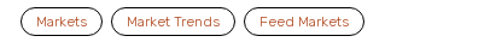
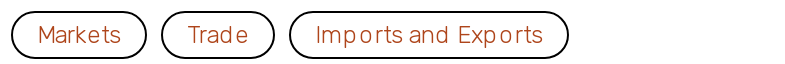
- Market Trends
- Feed Markets
+ Trade
+ Imports and Exports
